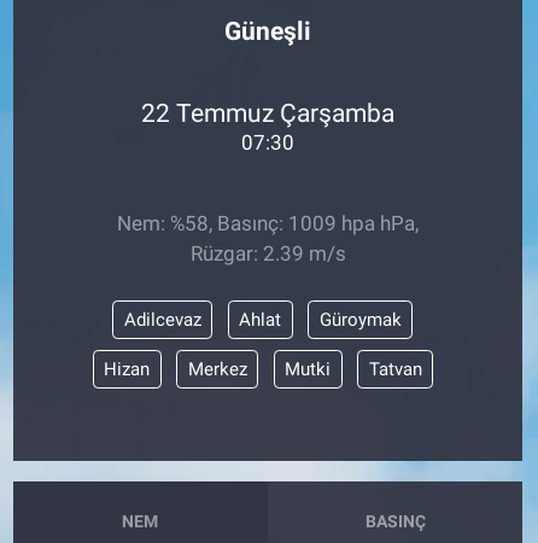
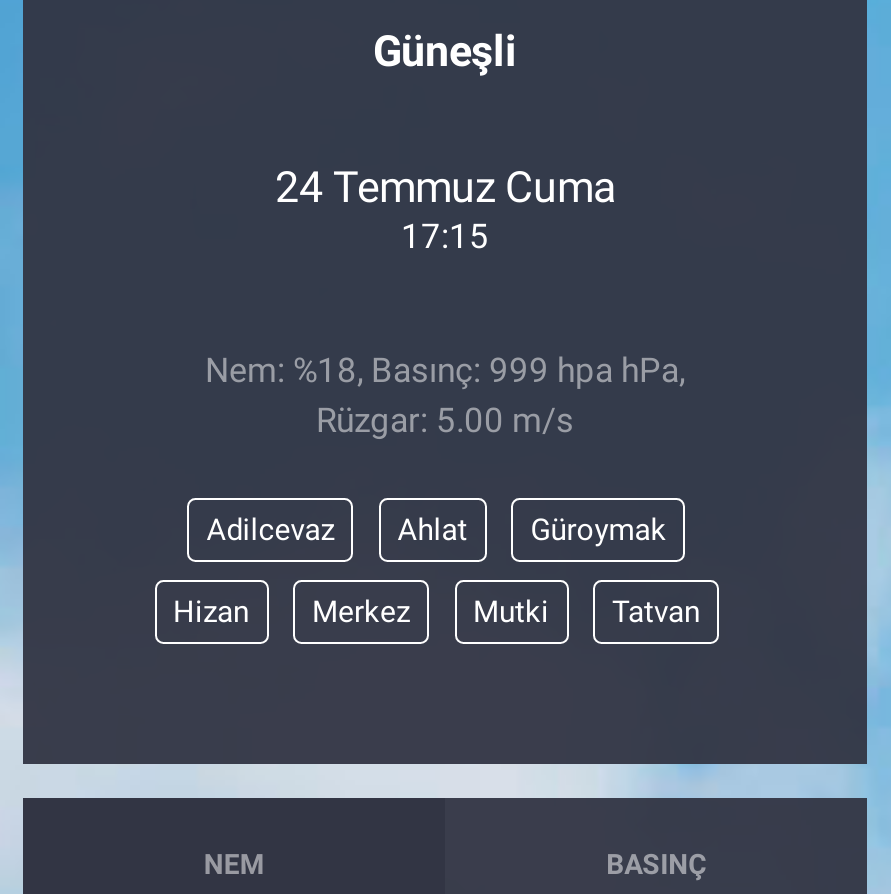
- 22 Temmuz Çarşamba
+ 24 Temmuz Cuma

- 07:30
+ 17:15

- Nem: %58, Basınç: 1009 hpa hPa,
+ Nem: %18, Basınç: 999 hpa hPa,

- Rüzgar: 2.39 m/s
+ Rüzgar: 5.00 m/s
